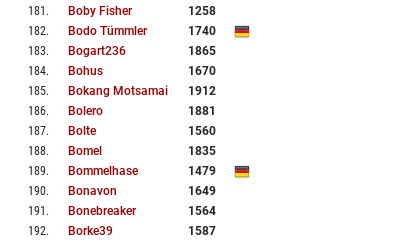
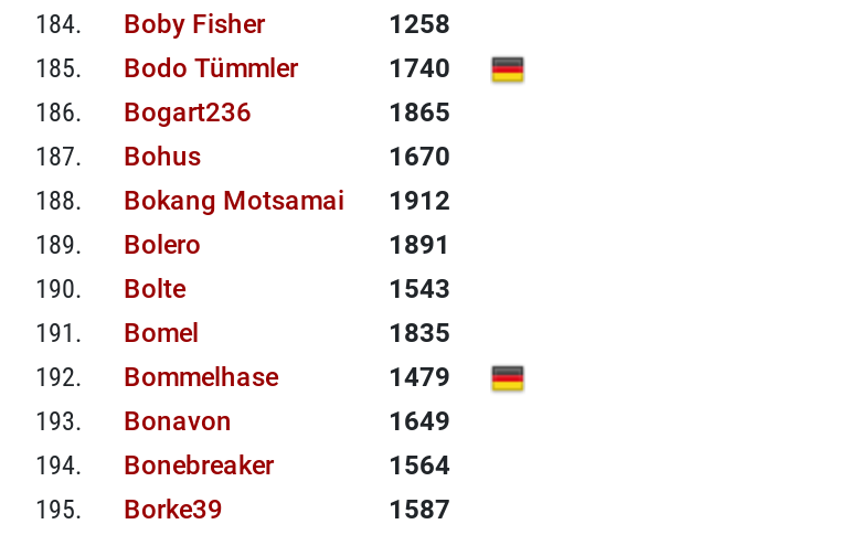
- 181. Boby Fisher
+ 184. Boby Fisher

- 182. Bodo Tümmler
+ 185. Bodo Tümmler

- 183. Bogart236
+ 186. Bogart236

- 184. Bohus
+ 187. Bohus

- 185. Bokang Motsamai 1912
+ 188. Bokang Motsamai 1912

- 186. Bolero
+ 189. Bolero

- 1881
+ 1891

- 187. Bolte
+ 190. Bolte

- 1560
+ 1543

- 188. Bomel
+ 191. Bomel

- 189. Bommelhase
+ 192. Bommelhase

- 190. Bonavon
+ 193. Bonavon

- 191. Bonebreaker
+ 194. Bonebreaker

- 192. Borke39
+ 195. Borke39
